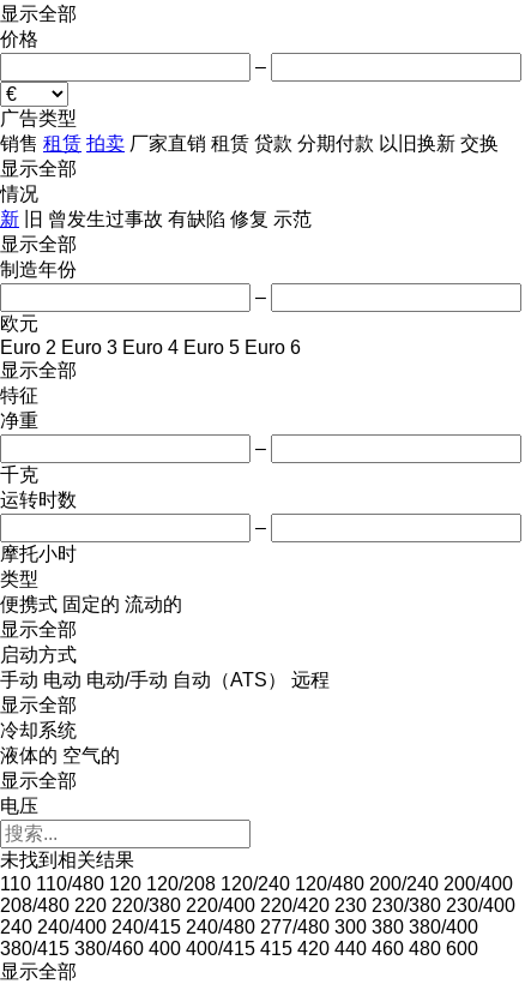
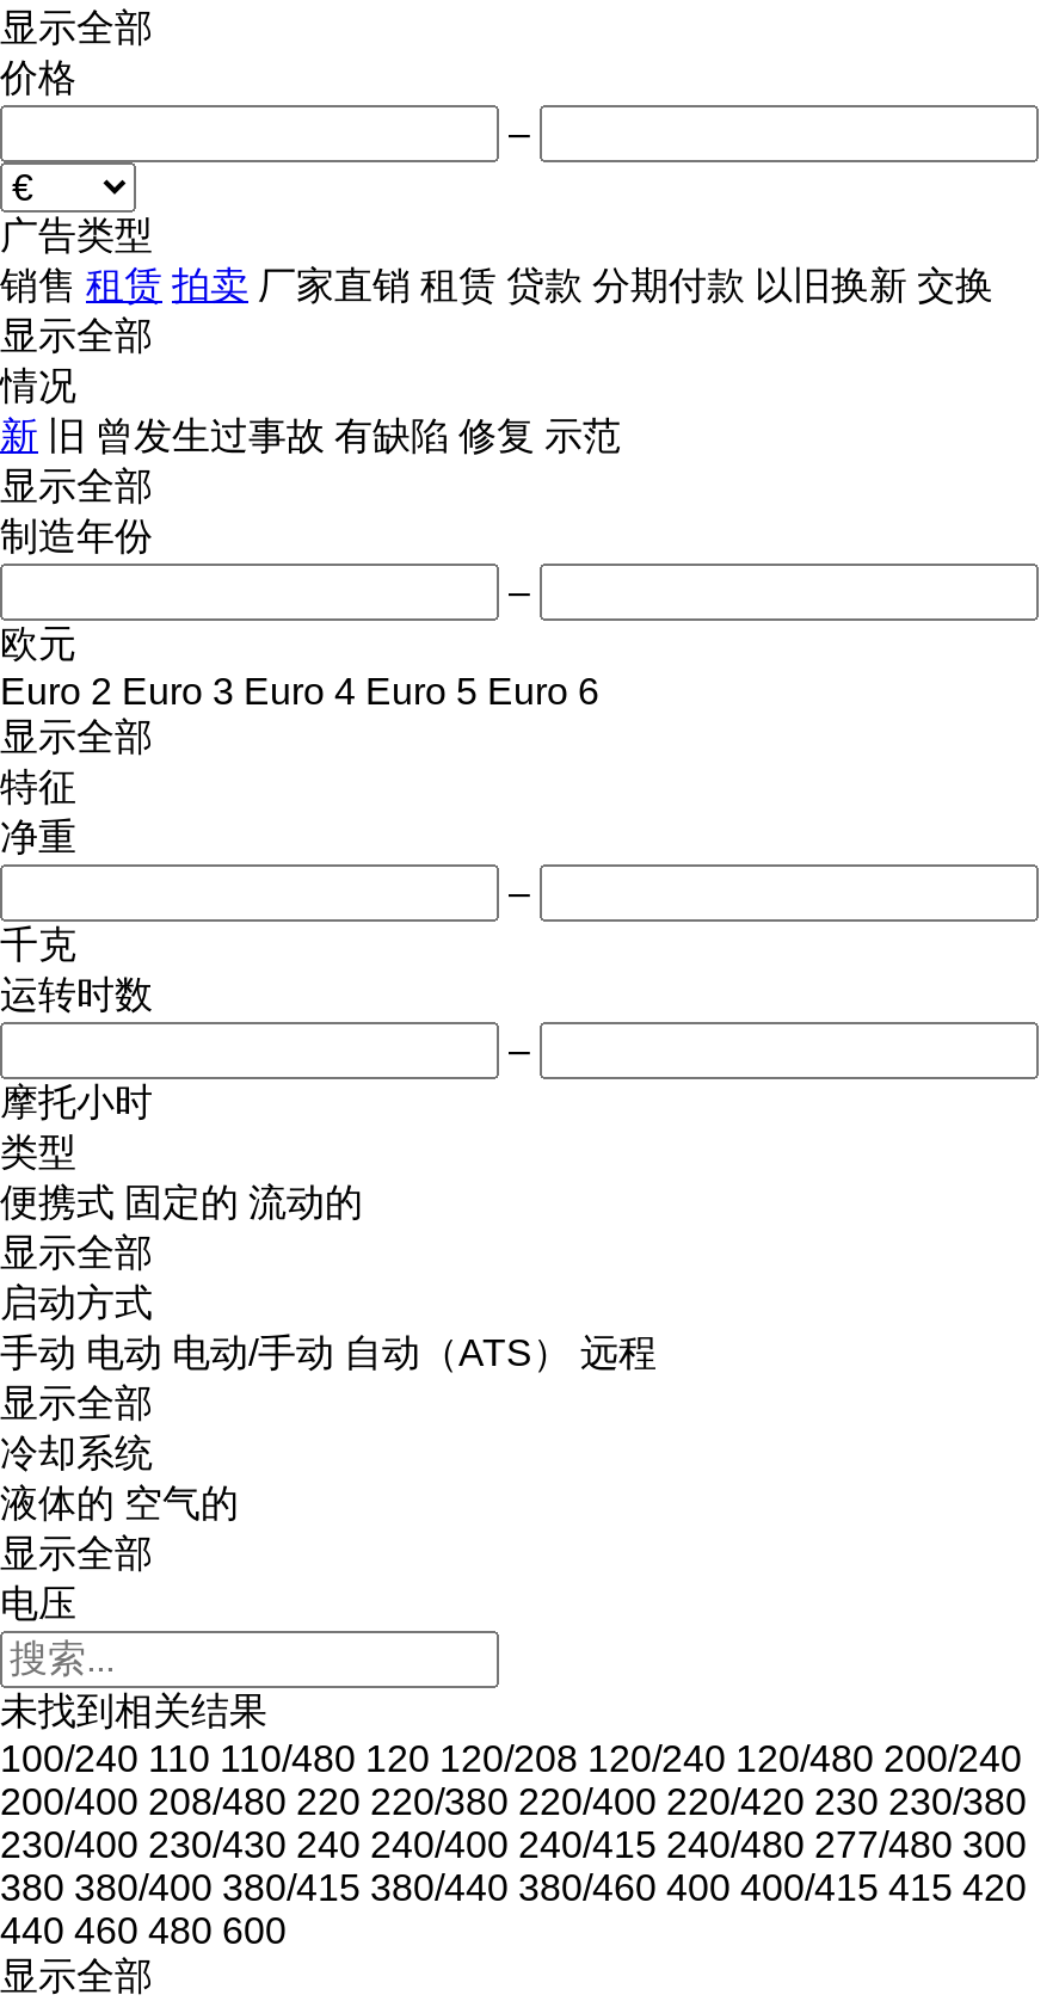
- 110 110/480 120 120/208 120/240 120/480 200/240 200/400
- 208/480 220 220/380 220/400 220/420 230 230/380 230/400
- 240 240/400 240/415 240/480 277/480 300 380 380/400
- 380/415 380/460 400 400/415 415 420 440 460 480 600
+ 100/240 110 110/480 120 120/208 120/240 120/480 200/240
+ 200/400 208/480 220 220/380 220/400 220/420 230 230/380
+ 230/400 230/430 240 240/400 240/415 240/480 277/480 300
+ 380 380/400 380/415 380/440 380/460 400 400/415 415 420
+ 440 460 480 600
